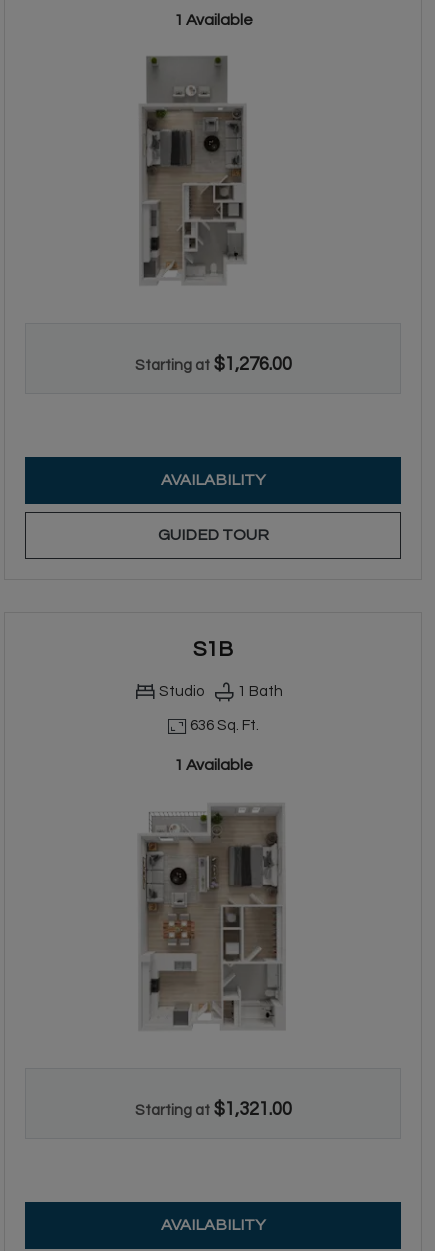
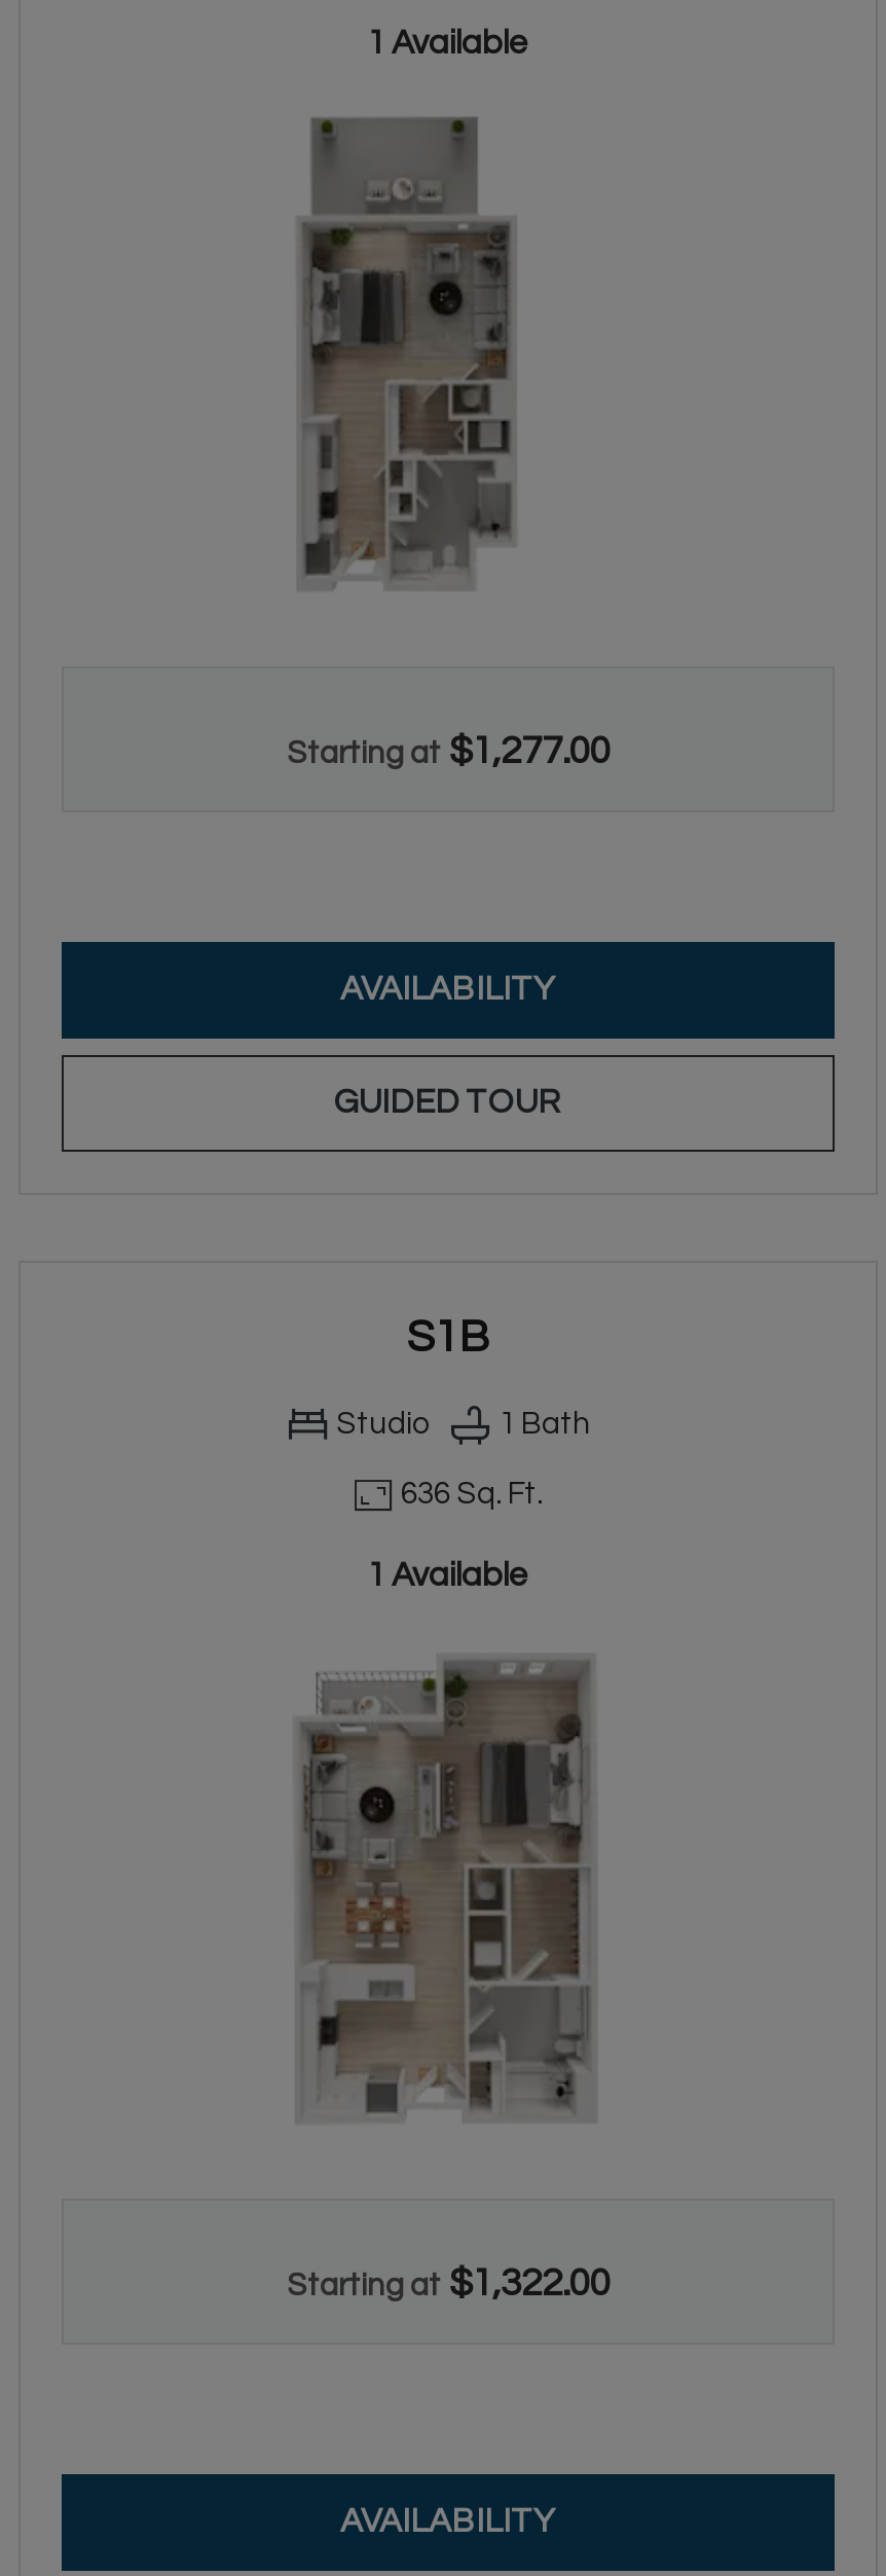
- Starting at $1,276.00
+ Starting at $1,277.00

- Starting at $1,321.00
+ Starting at $1,322.00
